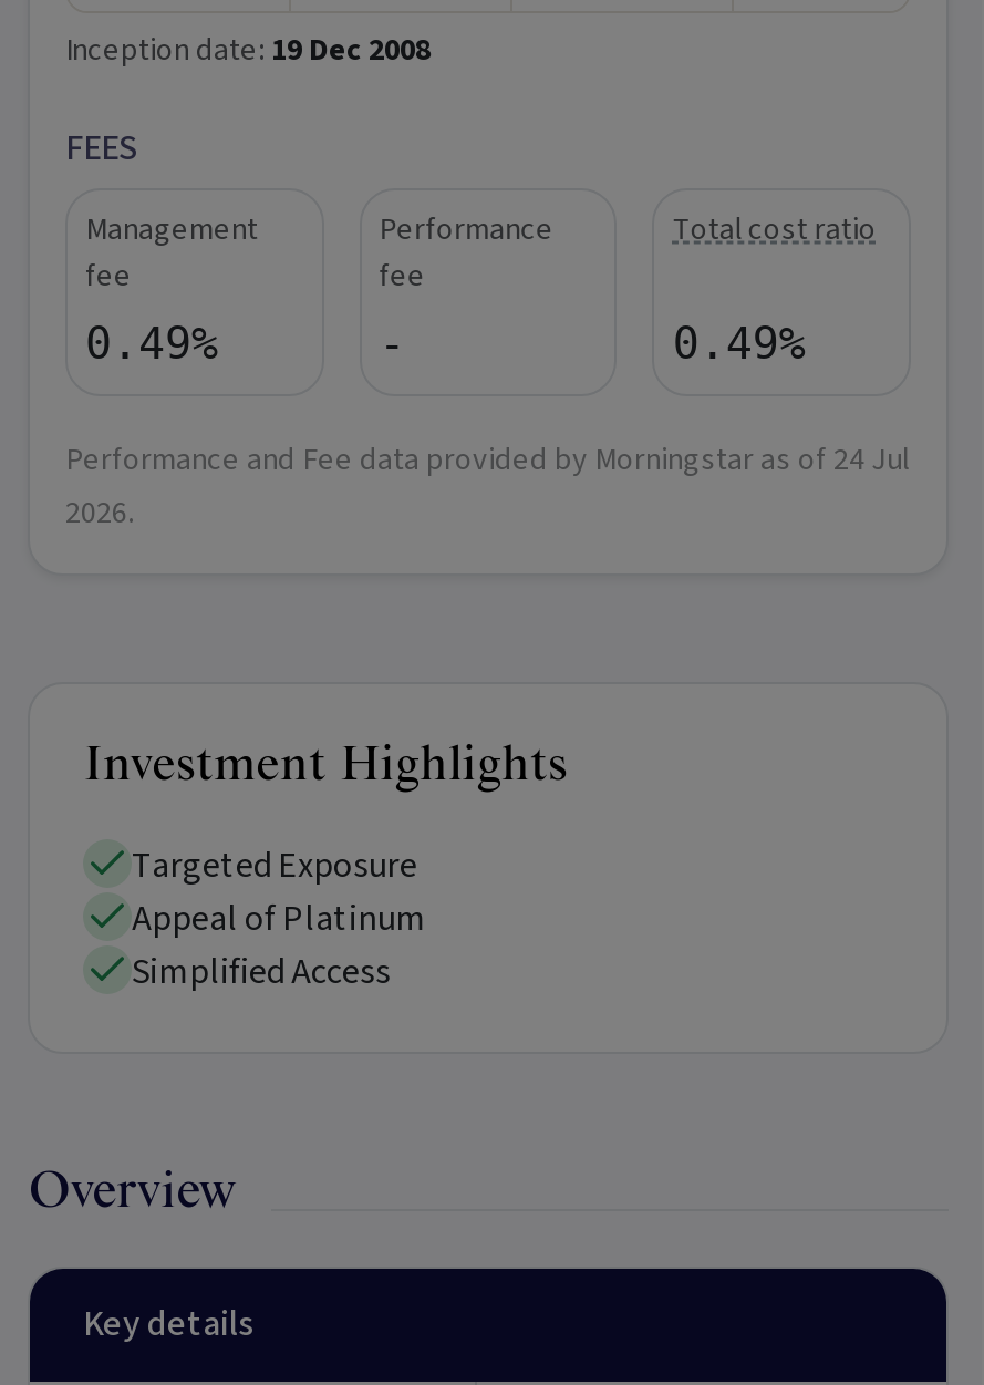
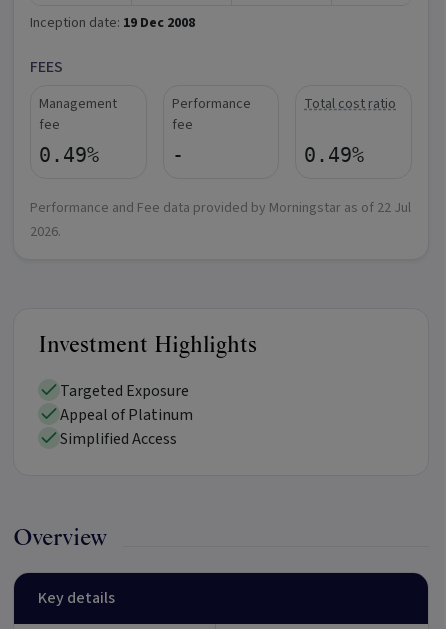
- Performance and Fee data provided by Morningstar as of 24 Jul
+ Performance and Fee data provided by Morningstar as of 22 Jul
